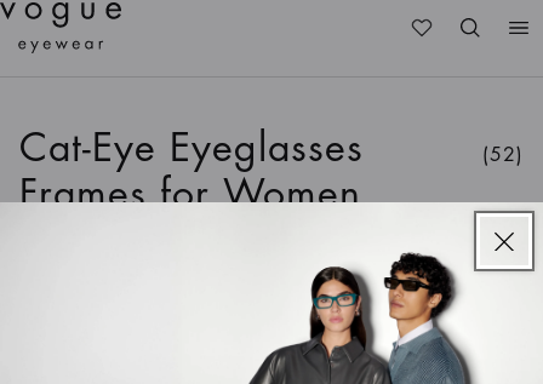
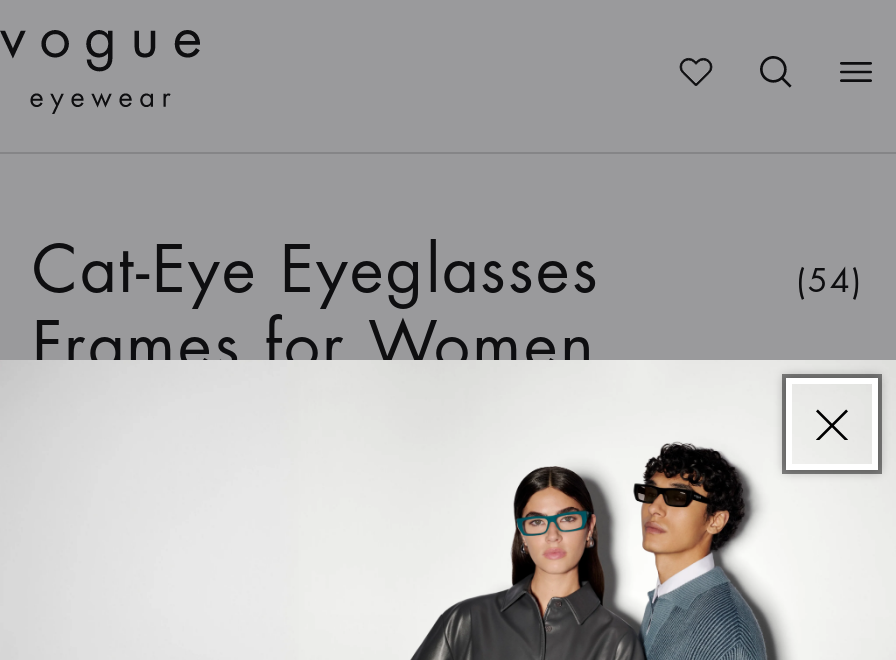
- (52)
+ (54)
